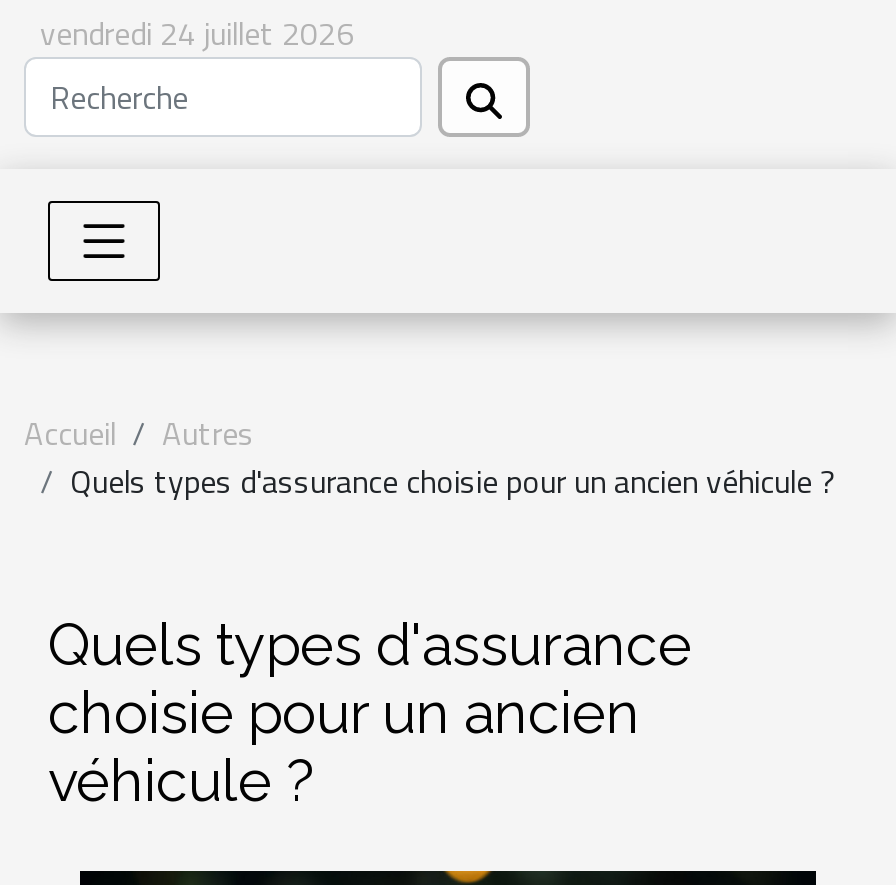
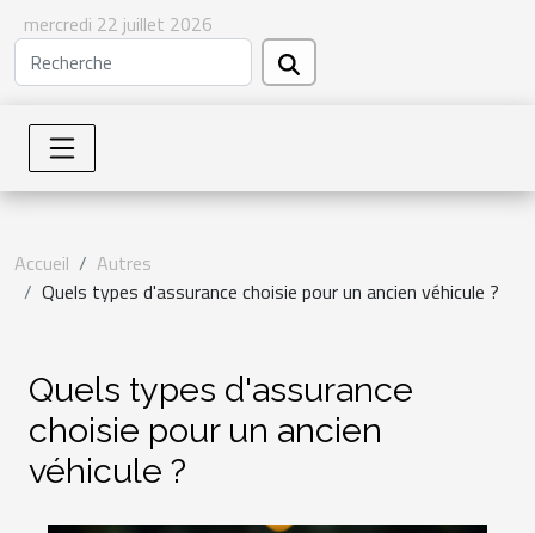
- vendredi 24 juillet 2026
+ mercredi 22 juillet 2026
